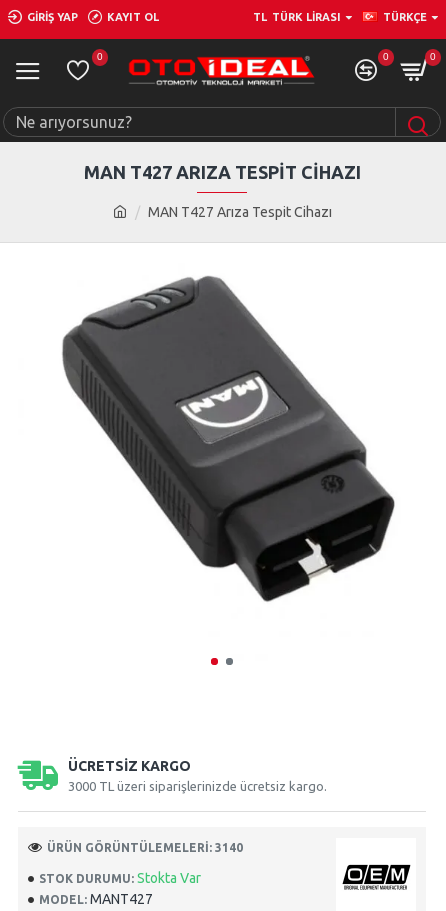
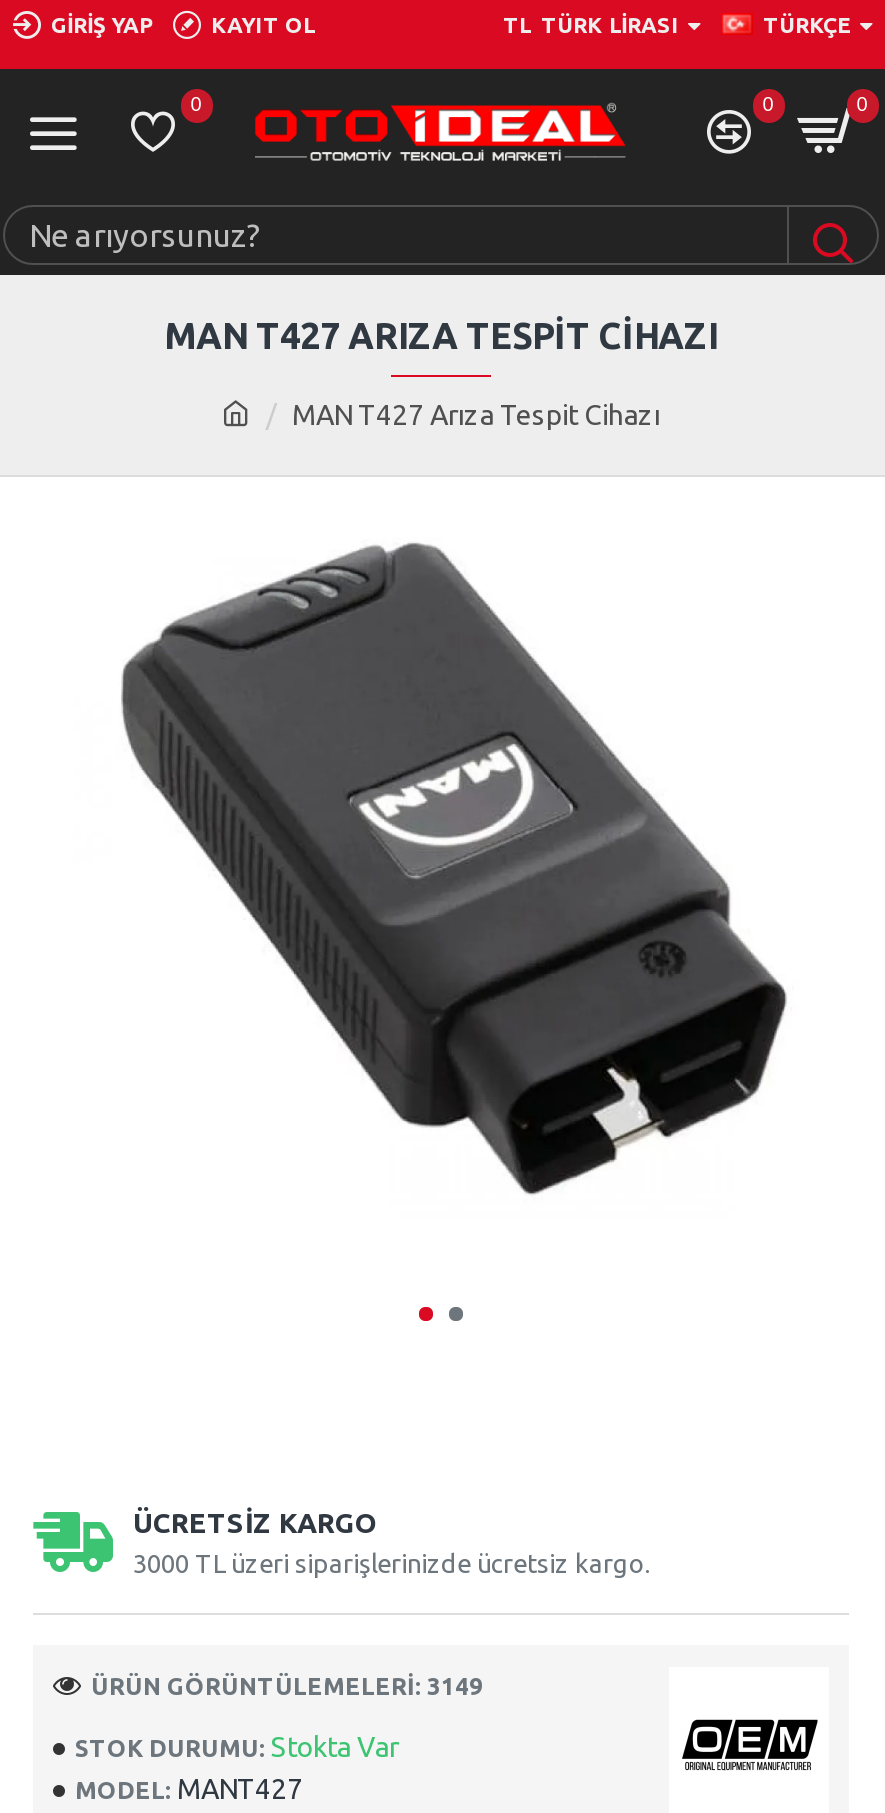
- ÜRÜN GÖRÜNTÜLEMELERI: 3140
+ ÜRÜN GÖRÜNTÜLEMELERI: 3149
